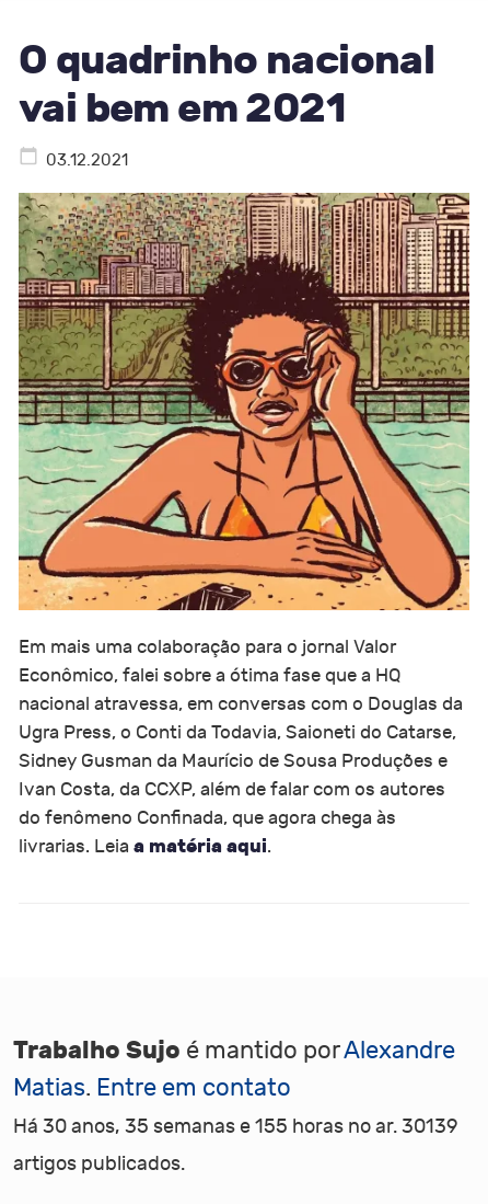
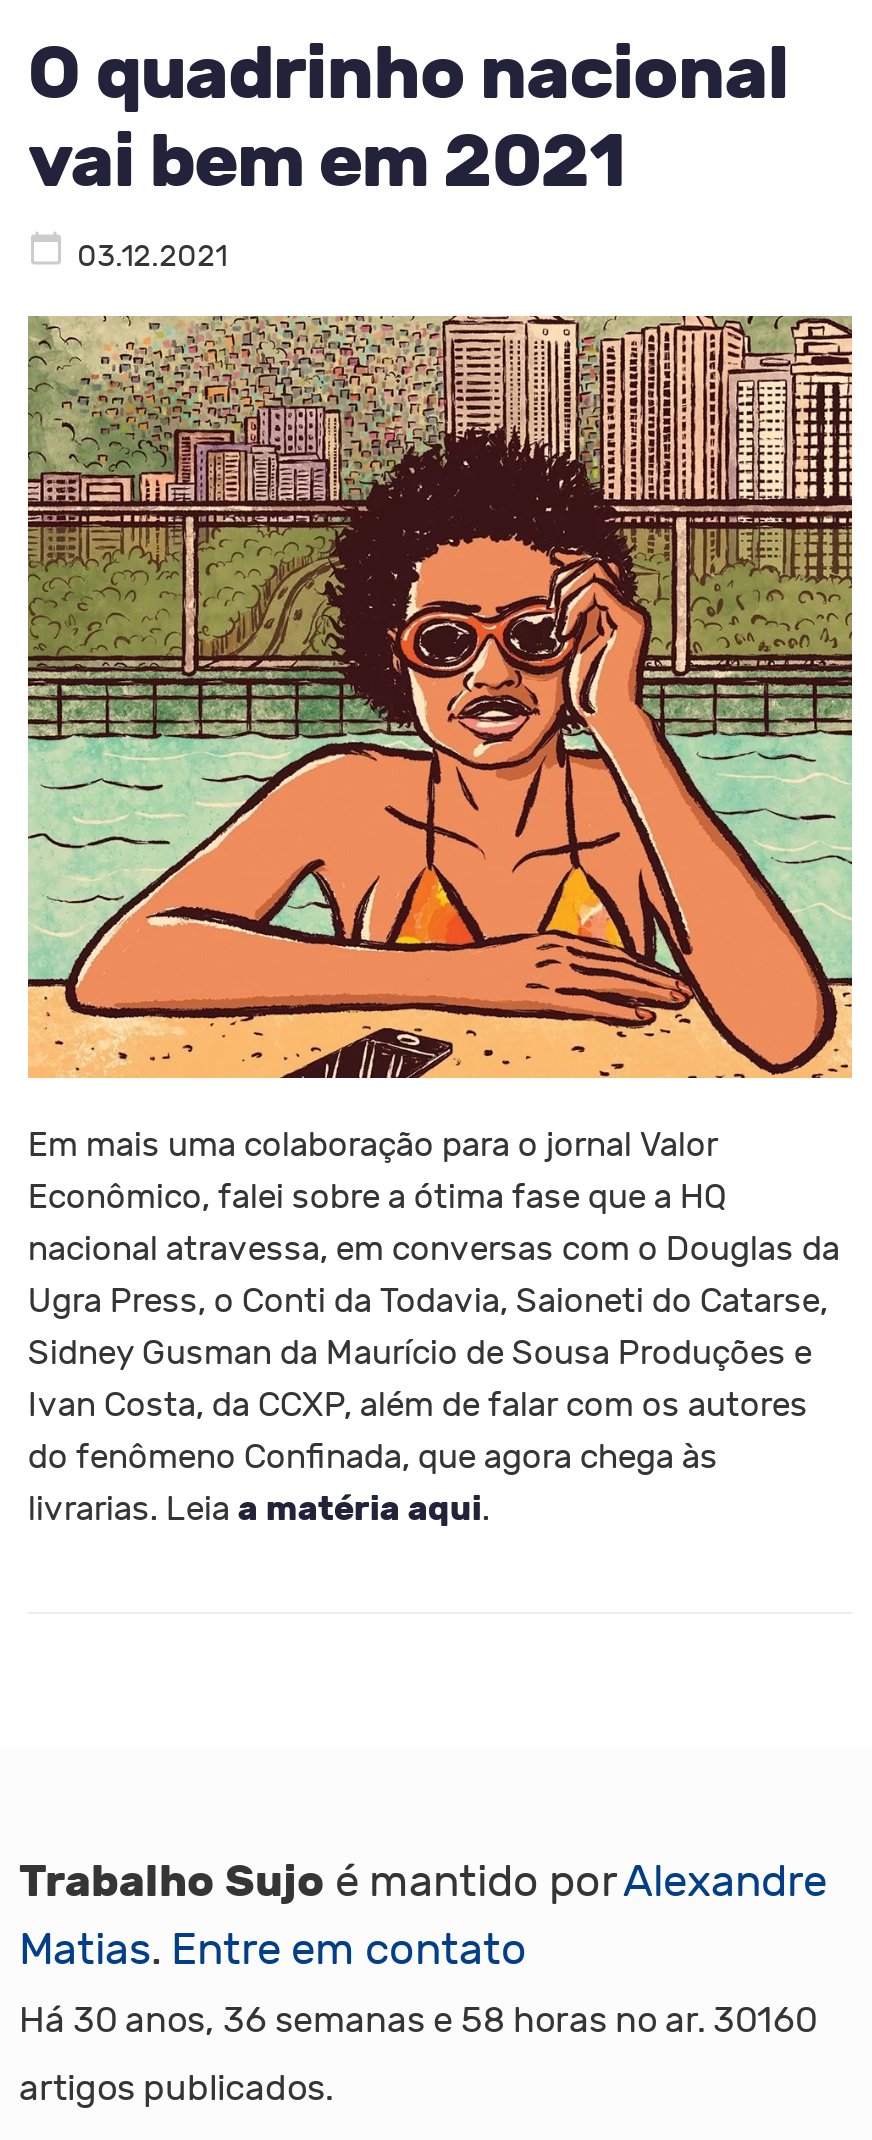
- Há 30 anos, 35 semanas e 155 horas no ar. 30139
+ Há 30 anos, 36 semanas e 58 horas no ar. 30160
